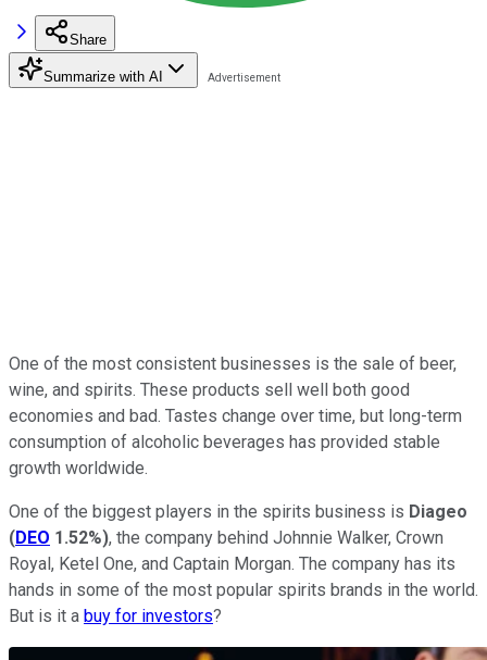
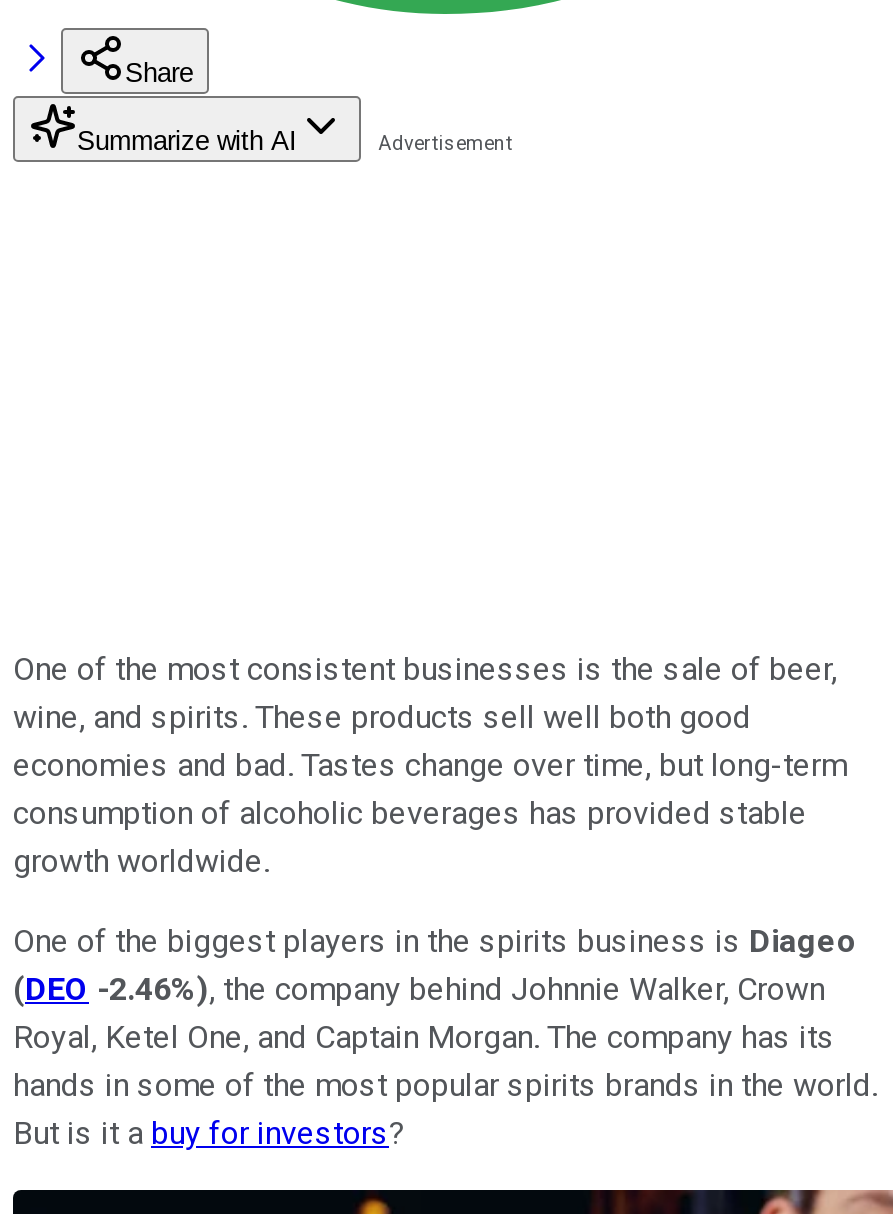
- (DEO 1.52%), the company behind Johnnie Walker, Crown
+ (DEO -2.46%), the company behind Johnnie Walker, Crown
